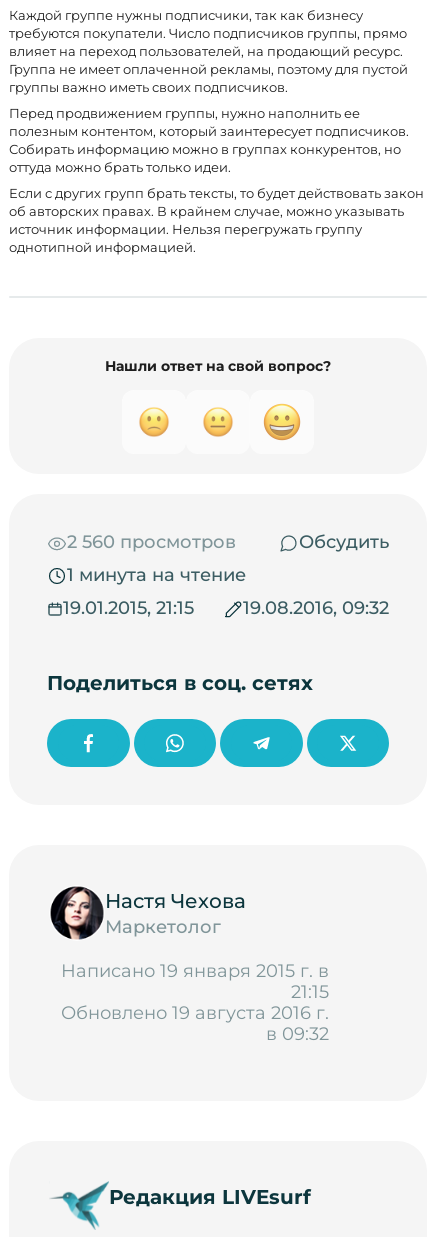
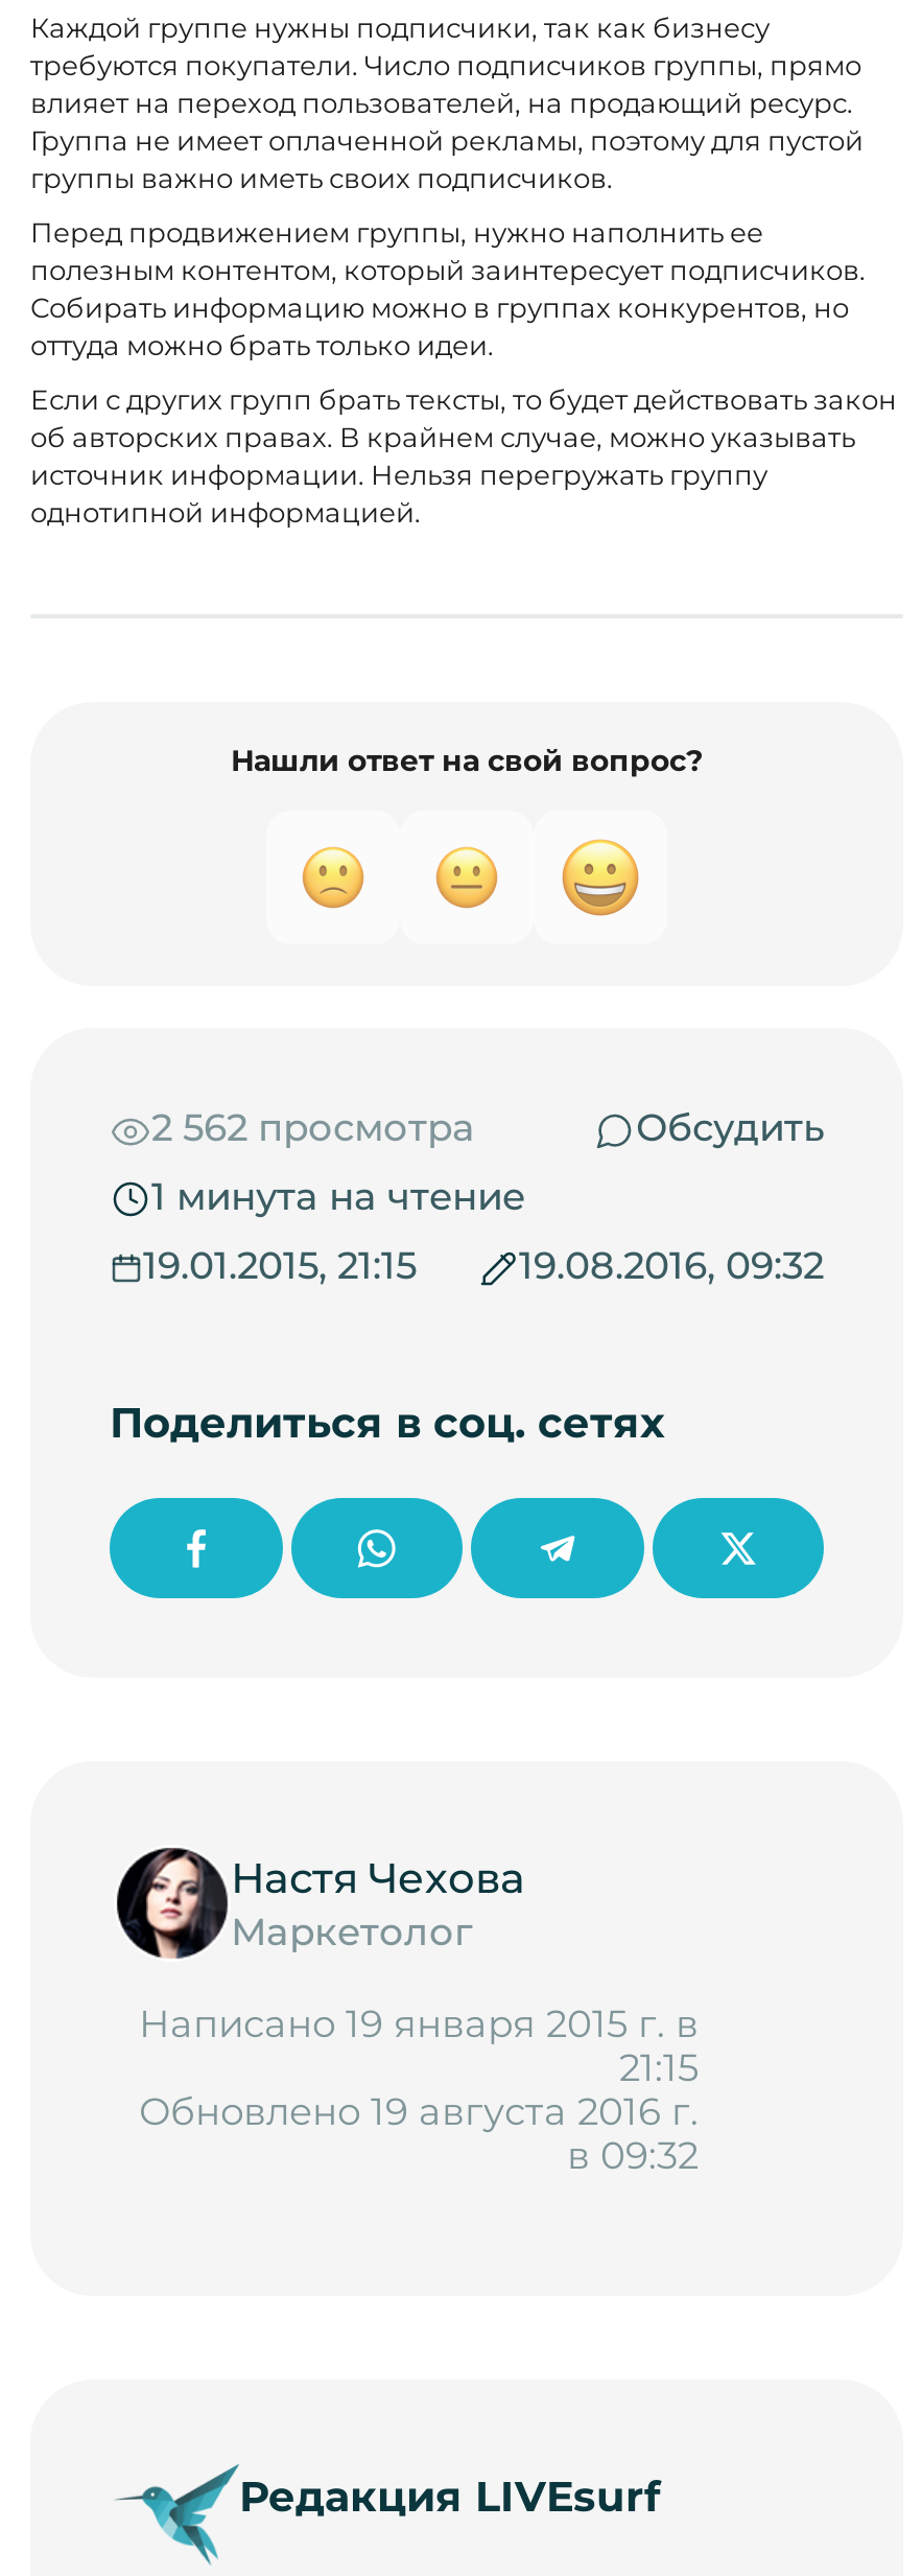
- 2 560 просмотров
+ 2 562 просмотра
